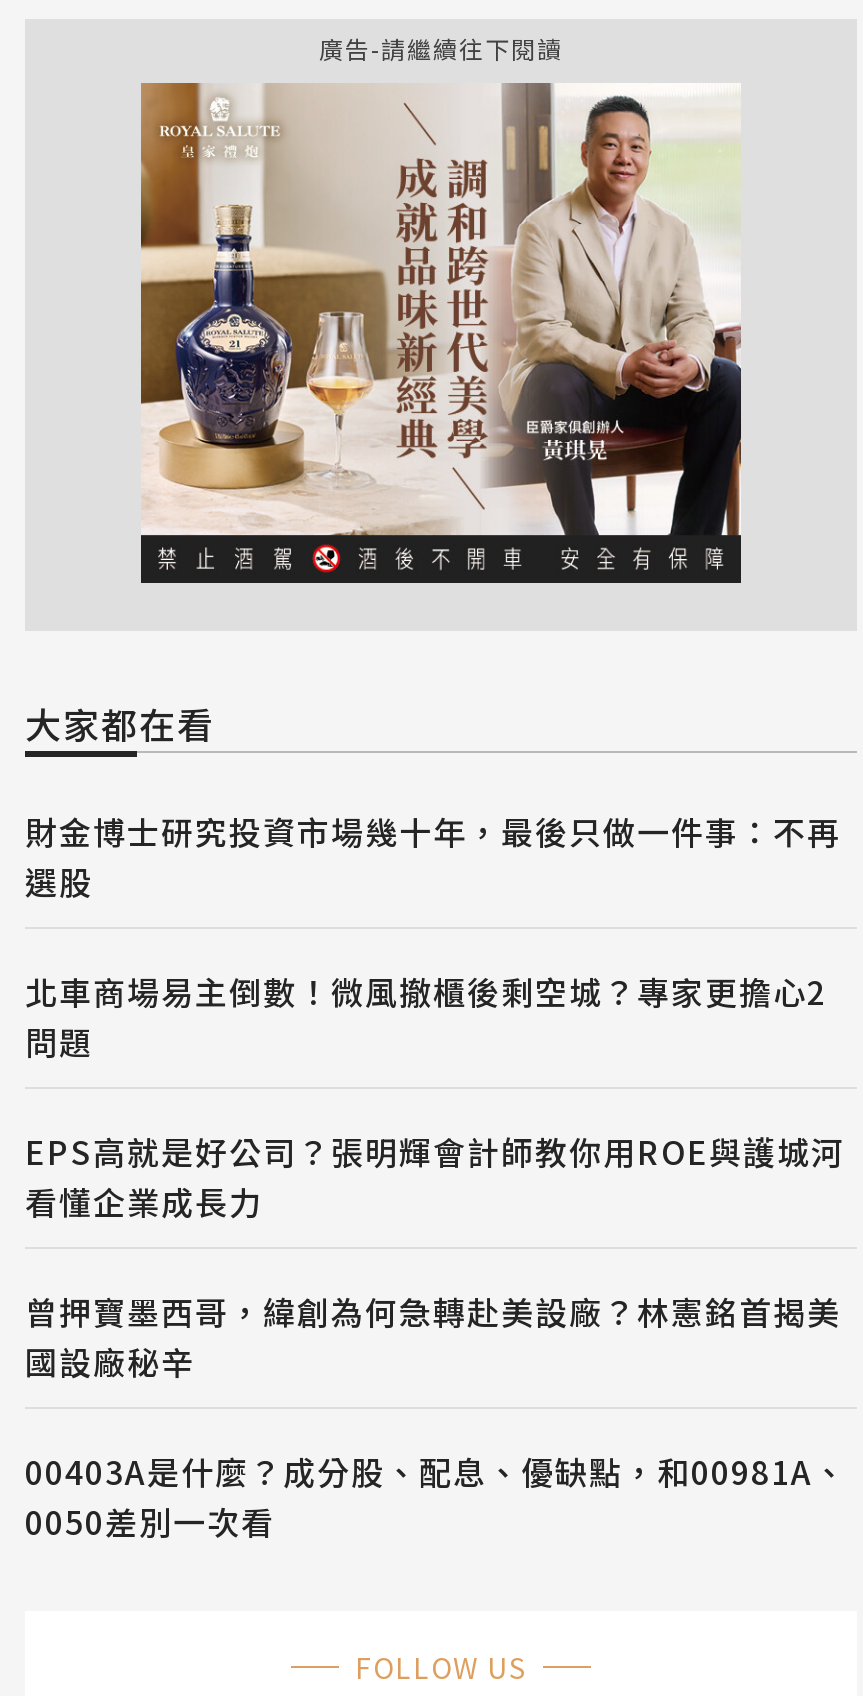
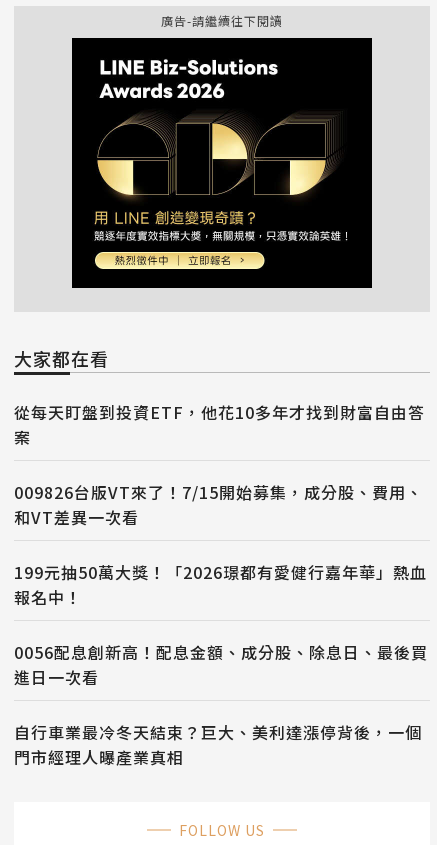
- [image]
+ [image]

- 財金博士研究投資市場幾十年，最後只做一件事：不再
- 選股
+ 從每天盯盤到投資ETF，他花10多年才找到財富自由答
+ 案

- 北車商場易主倒數！微風撤櫃後剩空城？專家更擔心2
- 問題
+ 009826台版VT來了！7/15開始募集，成分股、費用、
+ 和VT差異一次看

- EPS高就是好公司？張明輝會計師教你用ROE與護城河
- 看懂企業成長力
+ 199元抽50萬大獎！「2026璟都有愛健行嘉年華」熱血
+ 報名中！

- 曾押寶墨西哥，緯創為何急轉赴美設廠？林憲銘首揭美
- 國設廠秘辛
+ 0056配息創新高！配息金額、成分股、除息日、最後買
+ 進日一次看

- 00403A是什麼？成分股、配息、優缺點，和00981A、
- 0050差別一次看
+ 自行車業最冷冬天結束？巨大、美利達漲停背後，一個
+ 門市經理人曝產業真相
